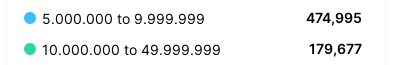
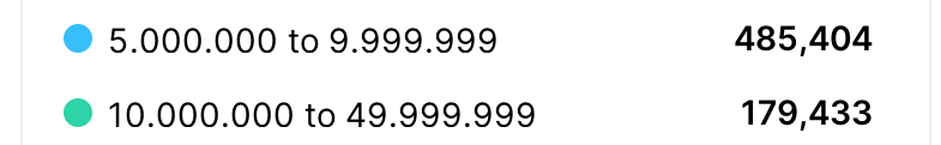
- 474,995
+ 485,404

- 179,677
+ 179,433
